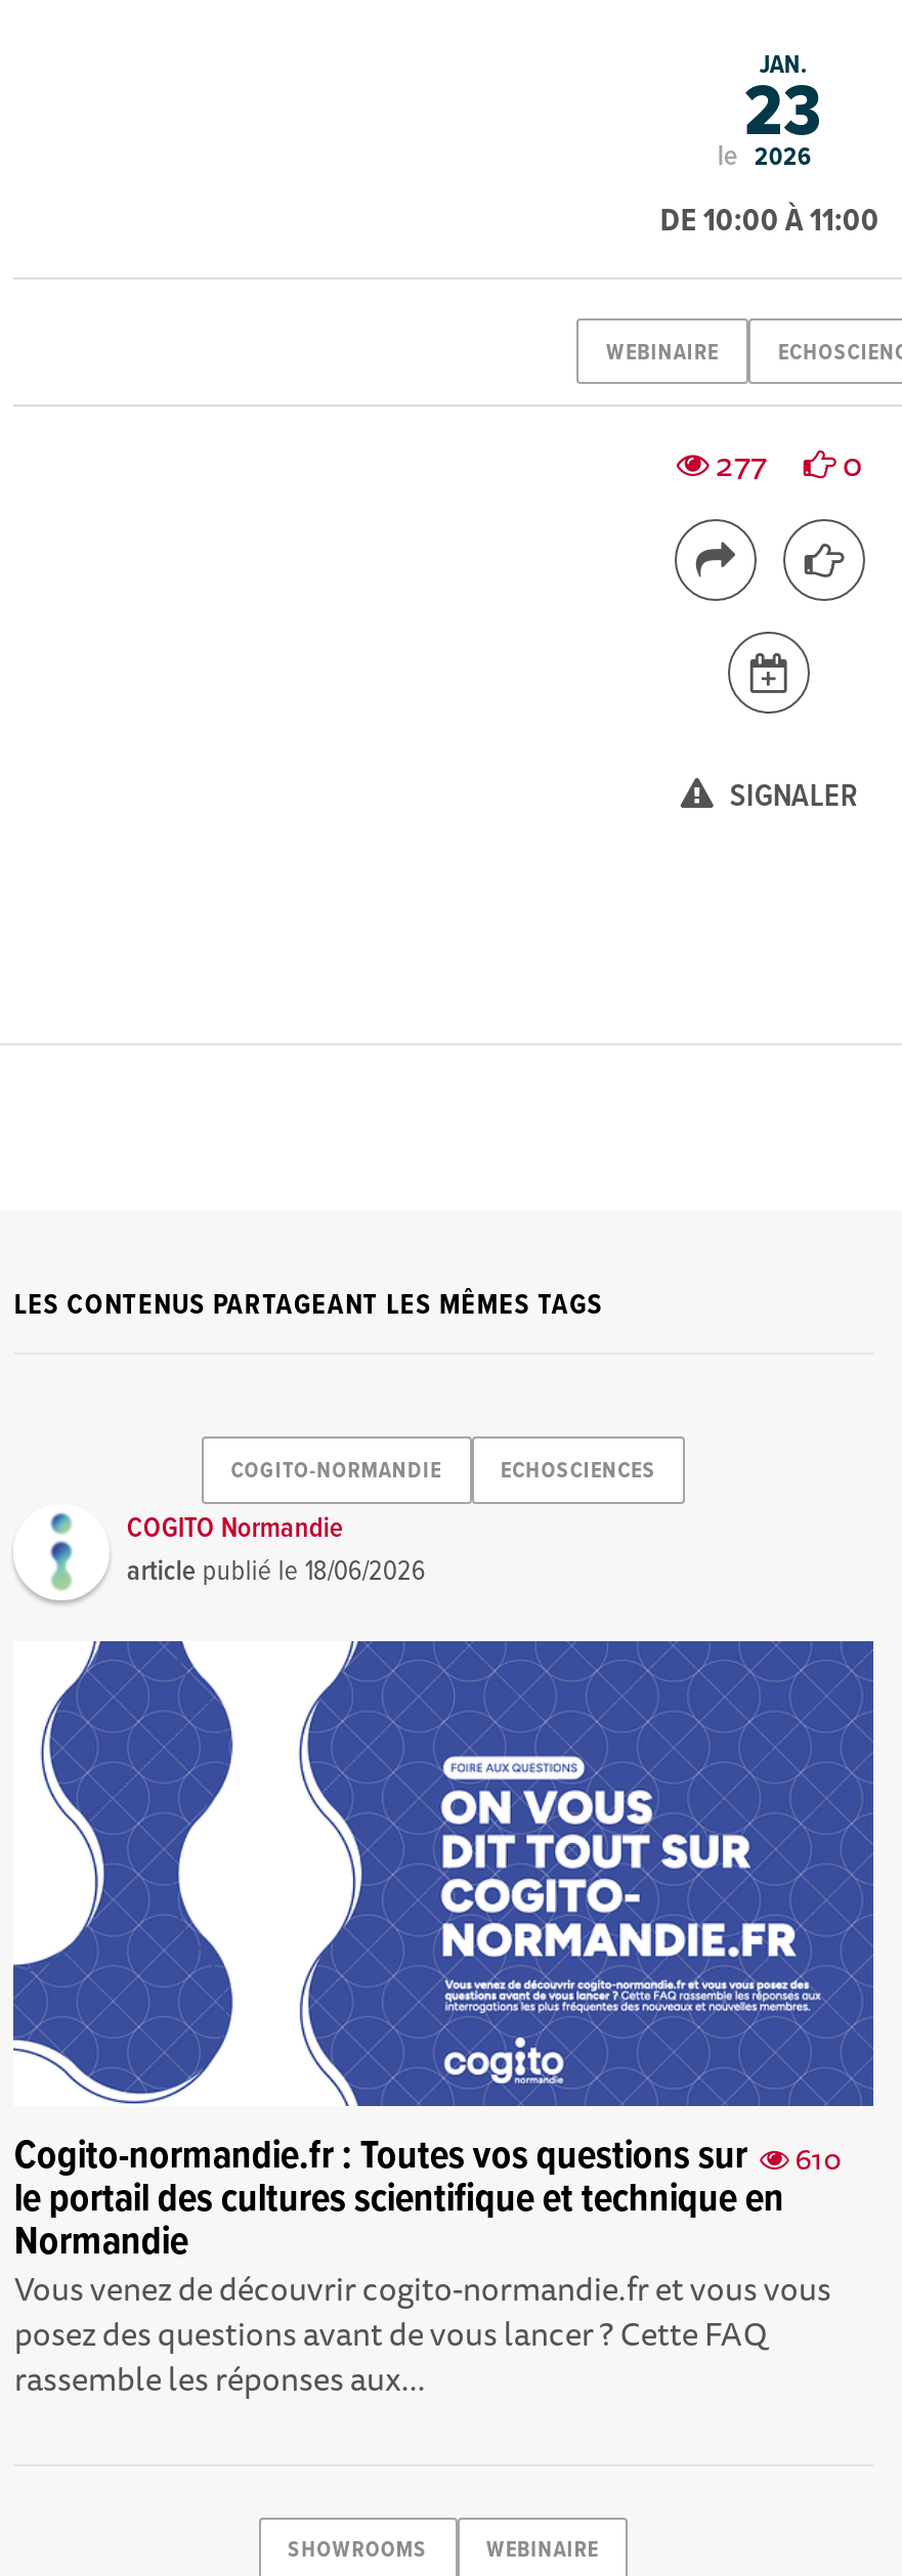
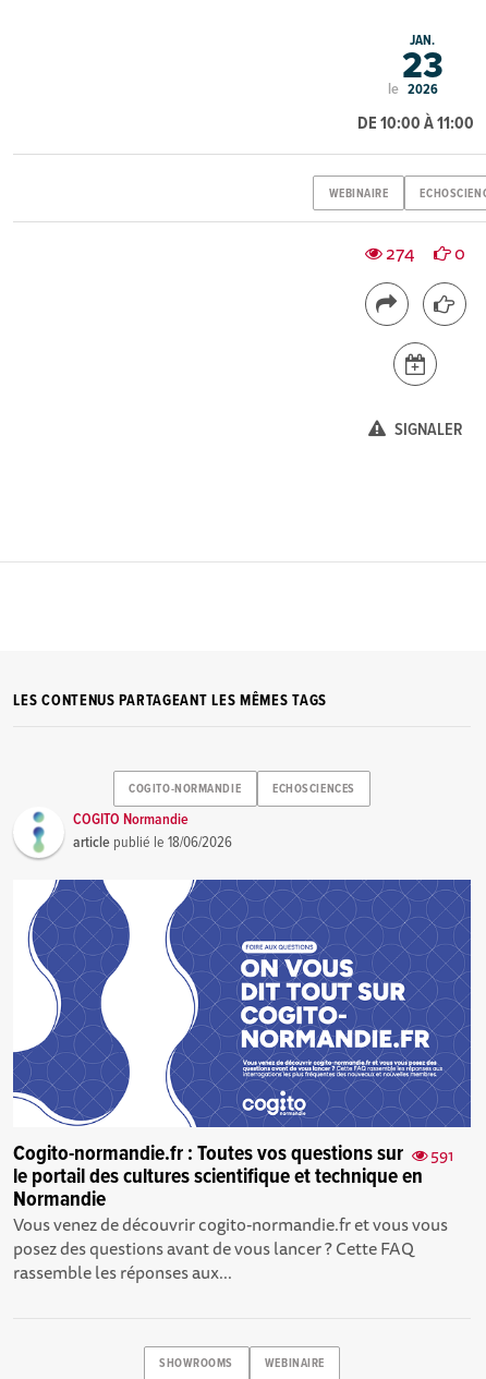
- 277 0
+ 274 0

- Cogito-normandie.fr : Toutes vos questions sur 610
+ Cogito-normandie.fr : Toutes vos questions sur 591
